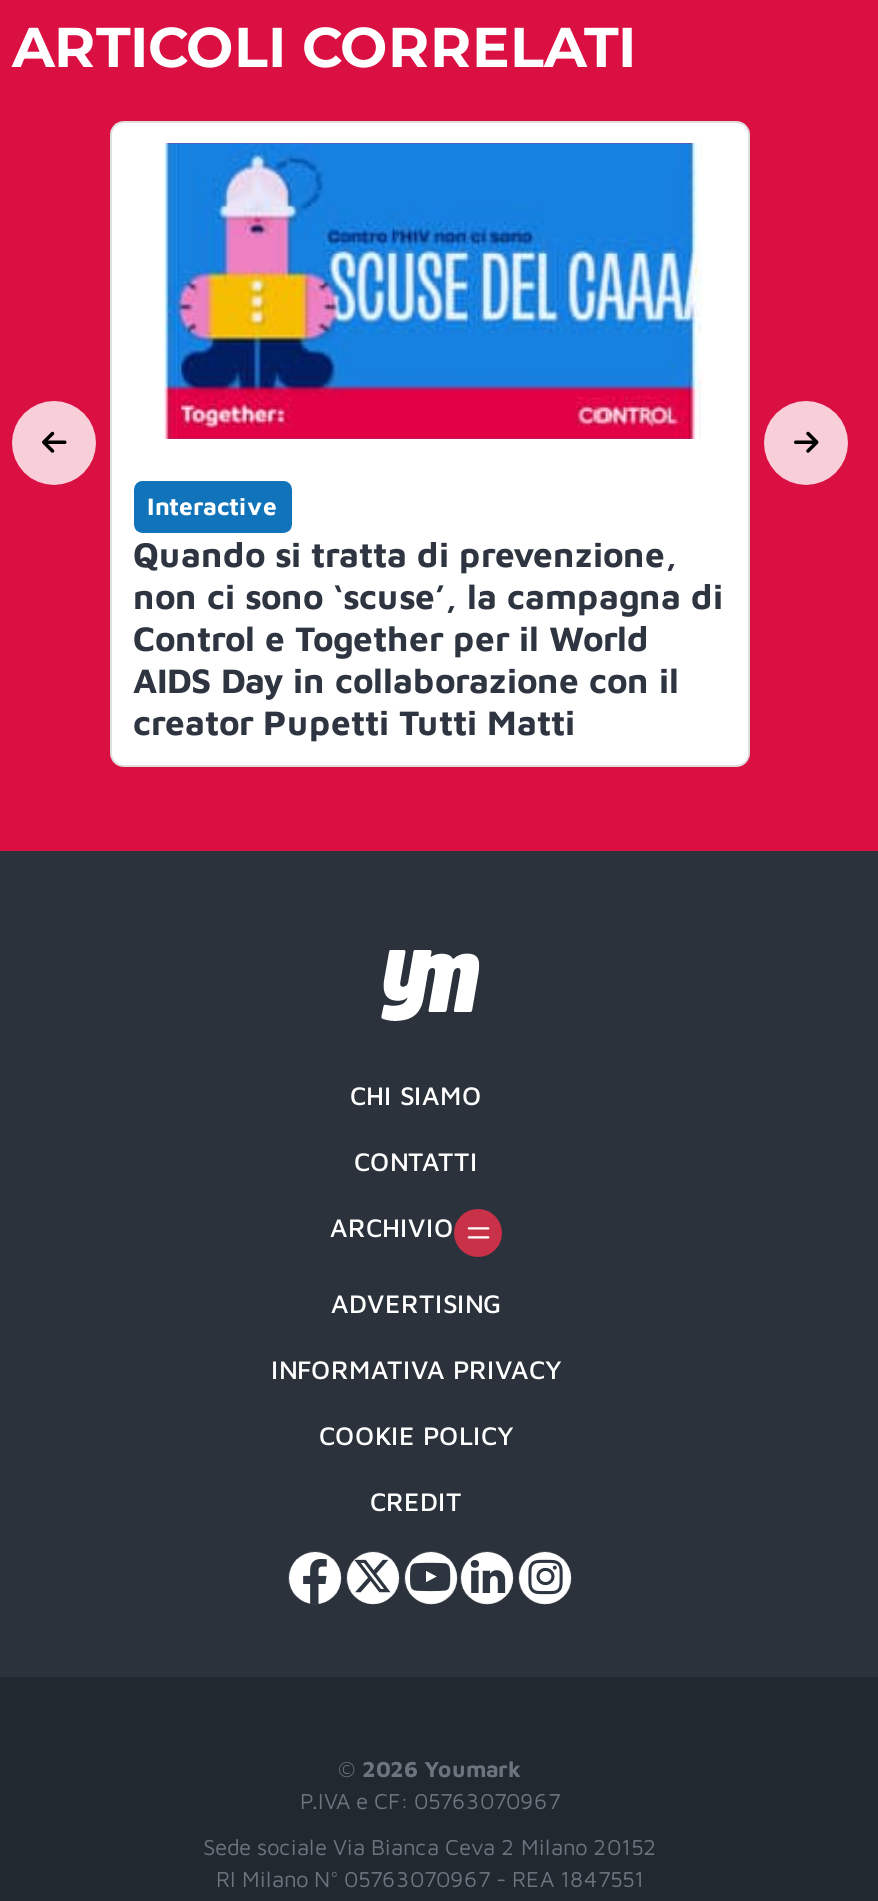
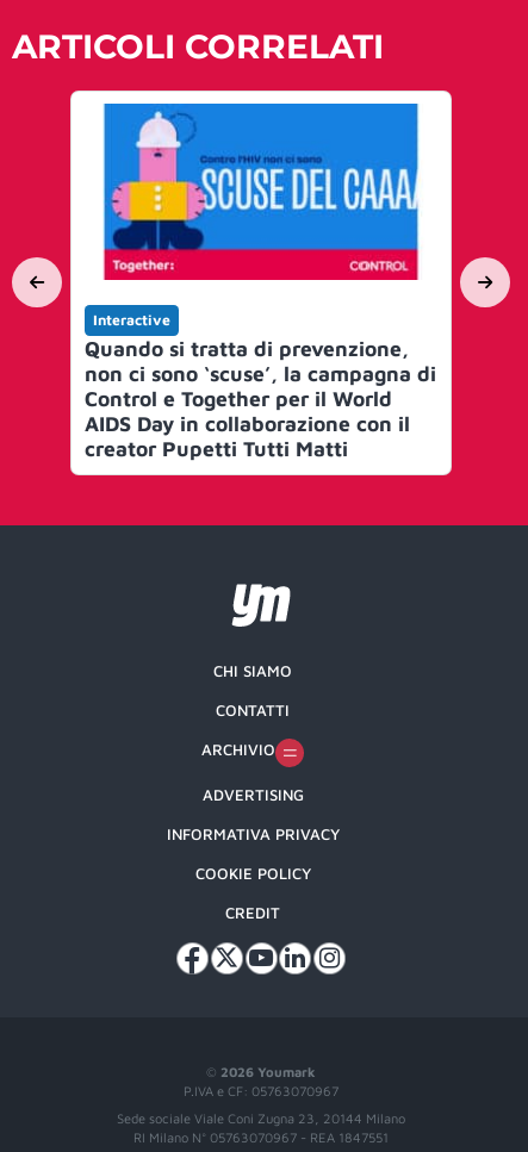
- Sede sociale Via Bianca Ceva 2 Milano 20152
+ Sede sociale Viale Coni Zugna 23, 20144 Milano
